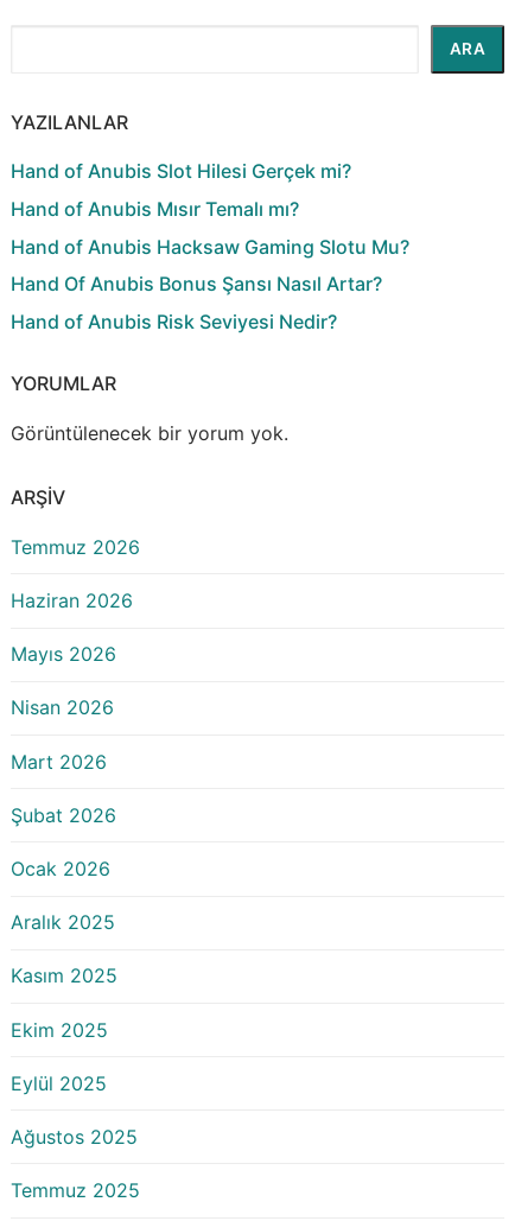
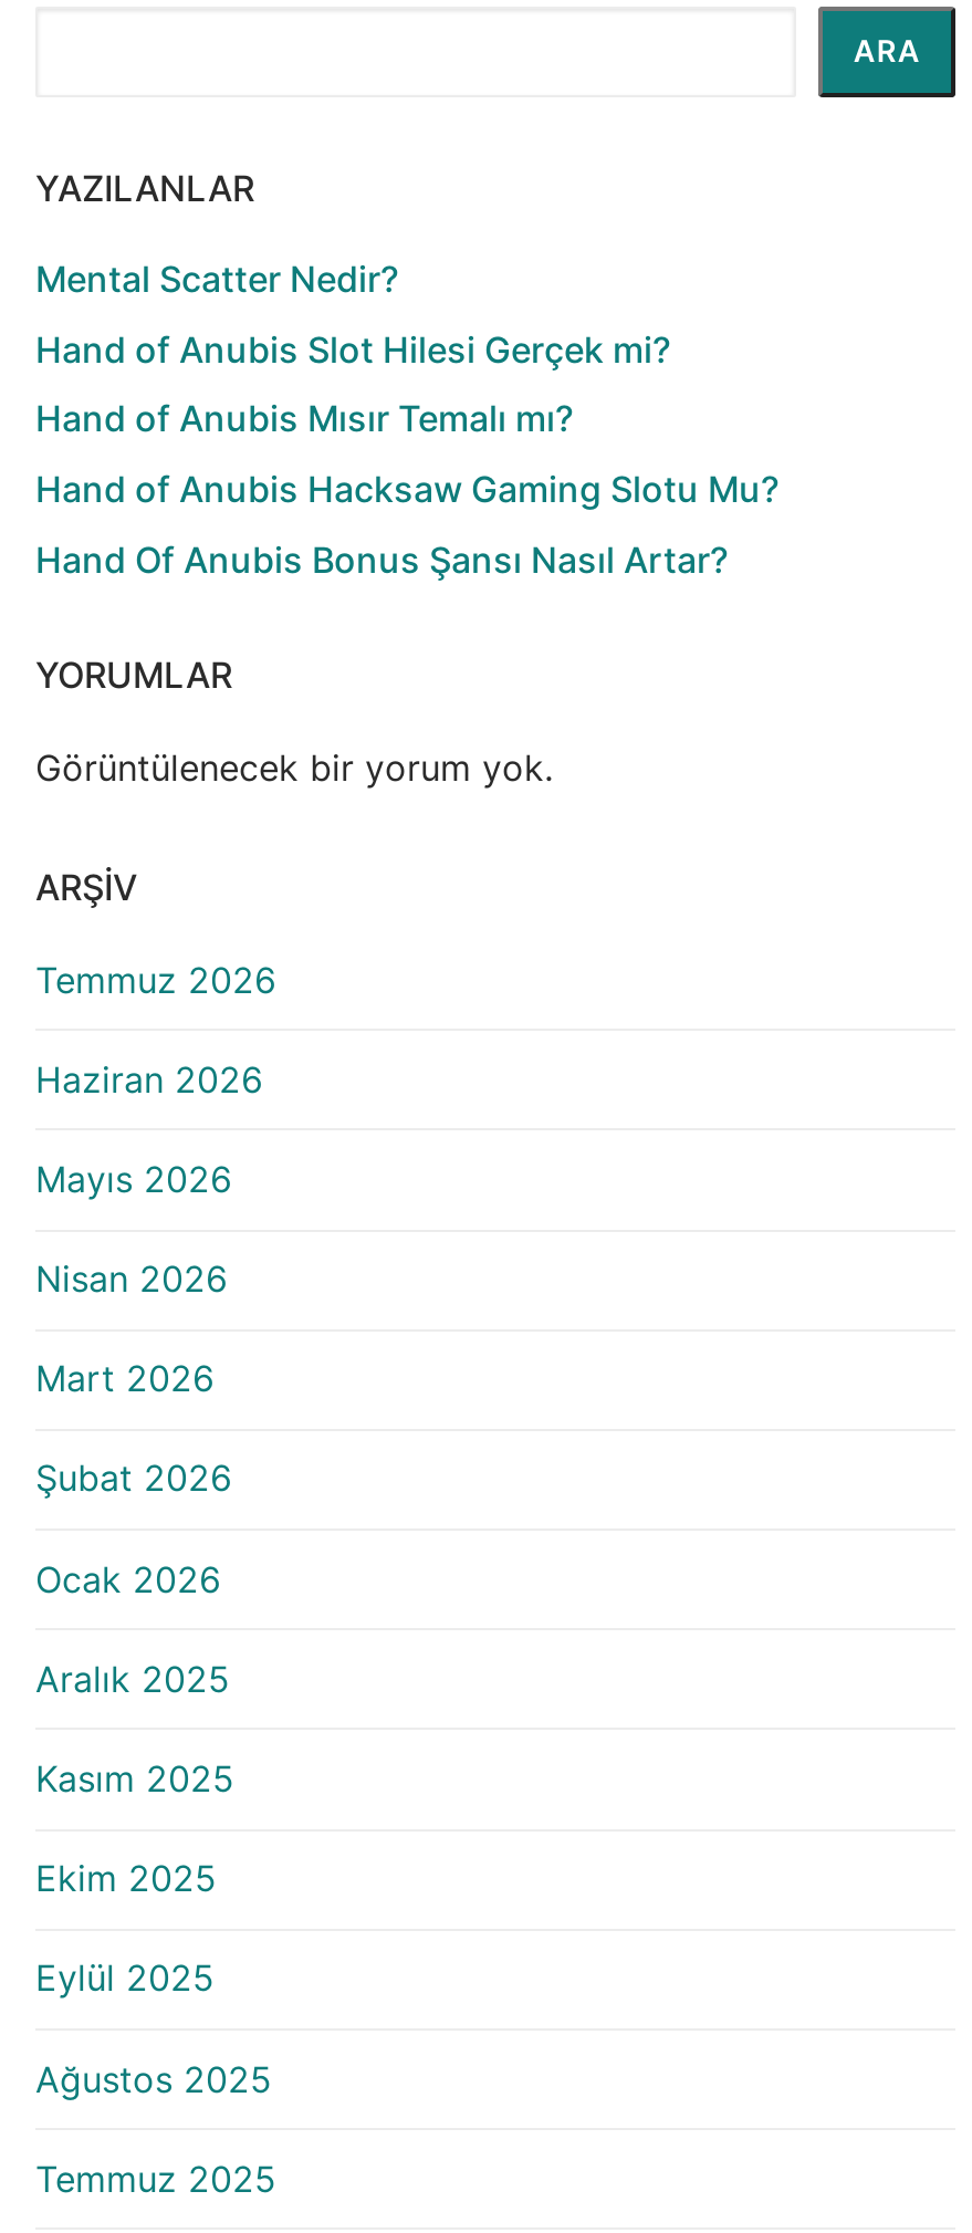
+ Mental Scatter Nedir?

moved down: Hand of Anubis Slot Hilesi Gerçek mi? | Hand of Anubis Mısır Temalı mı? | Hand of Anubis Hacksaw Gaming Slotu Mu? | Hand Of Anubis Bonus Şansı Nasıl Artar?

- Hand of Anubis Risk Seviyesi Nedir?
